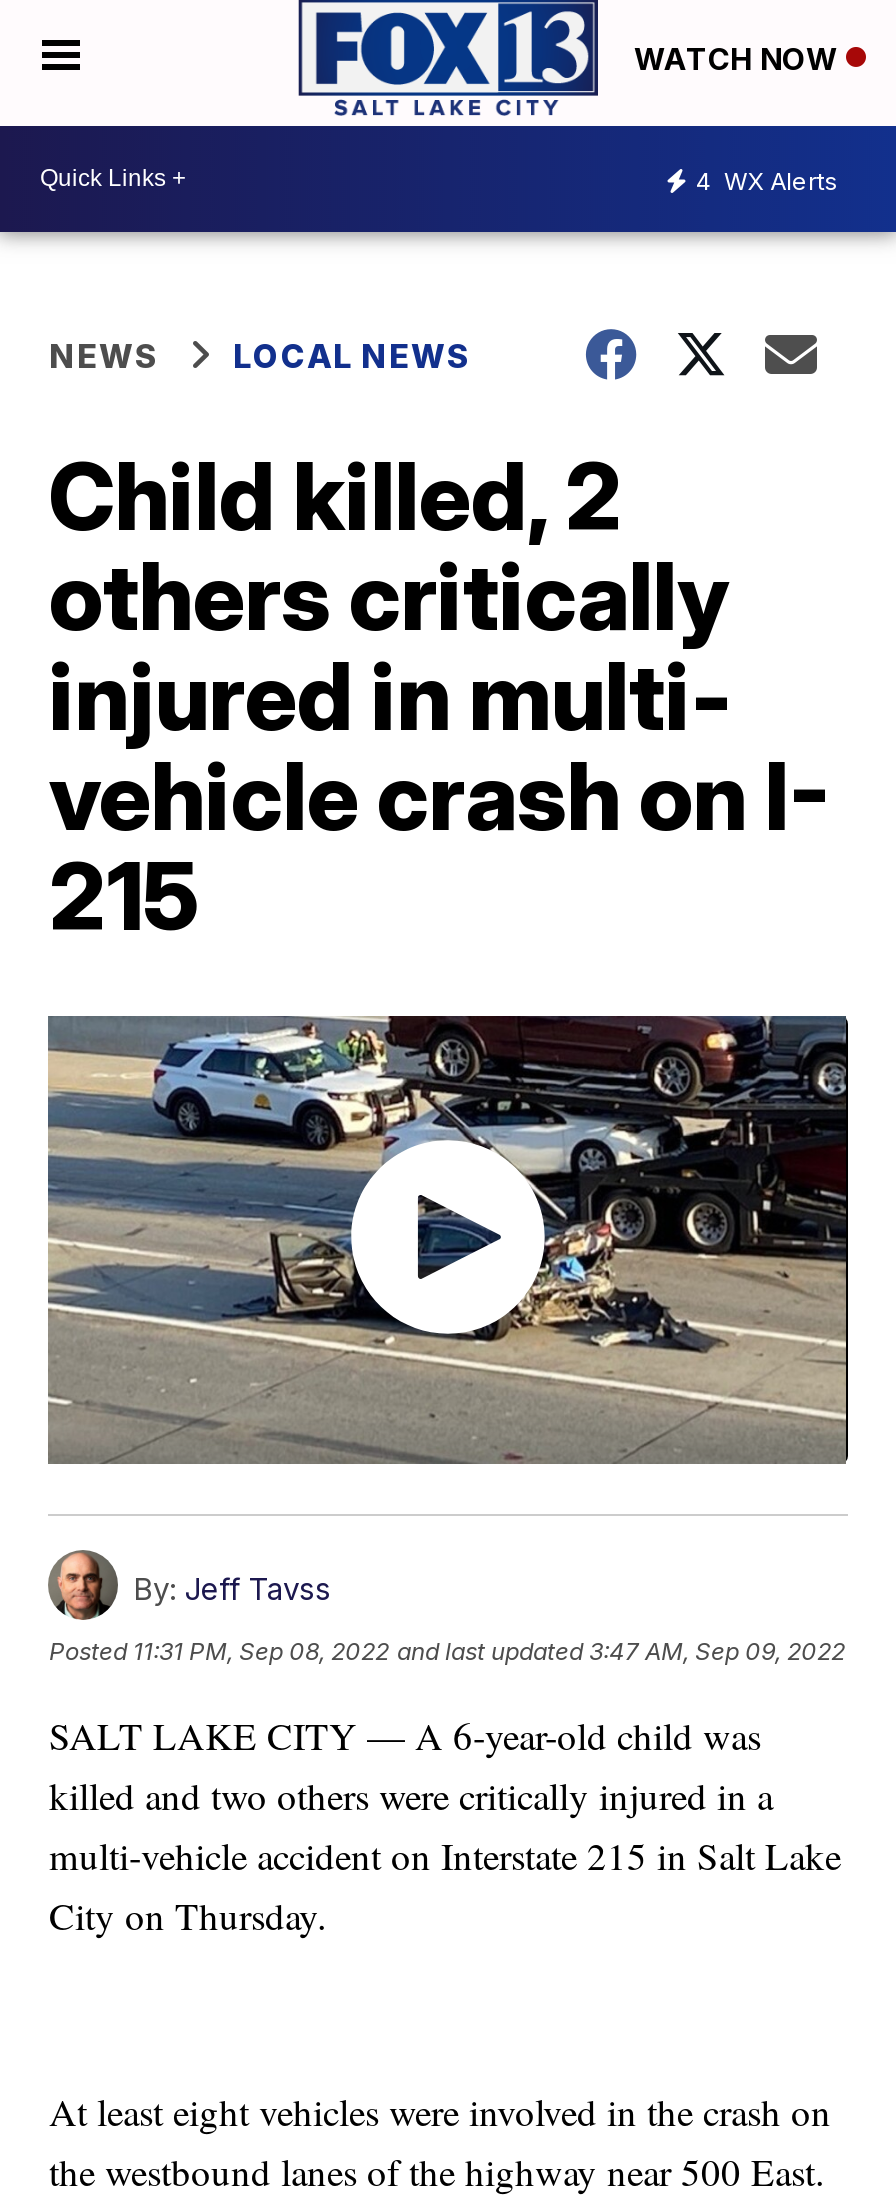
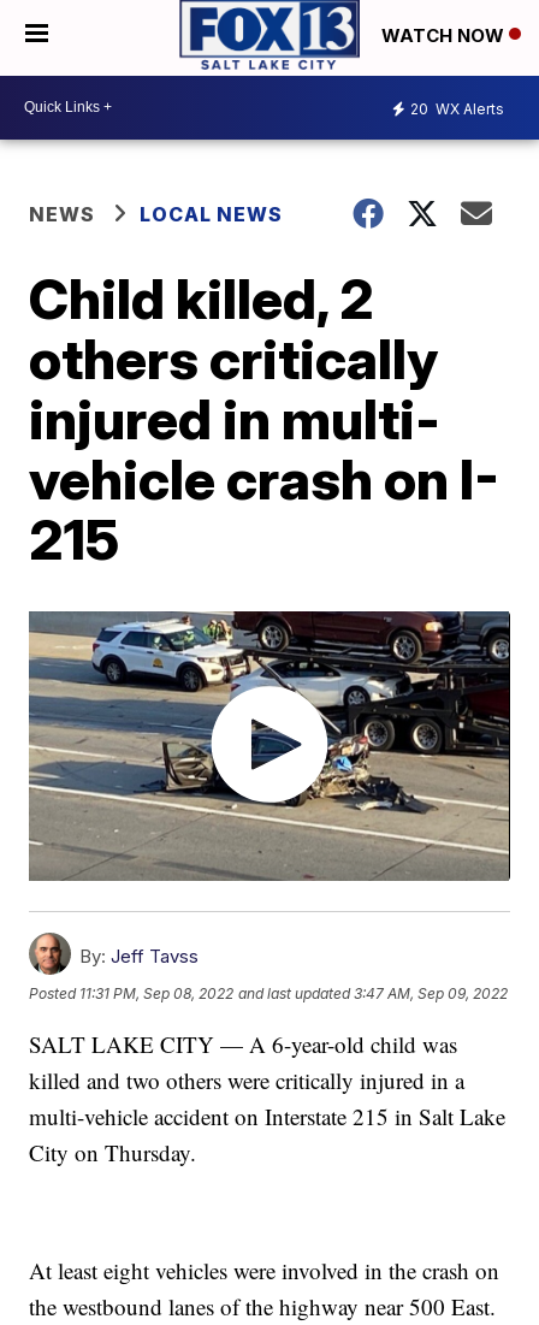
- 4 WX Alerts
+ 20 WX Alerts
